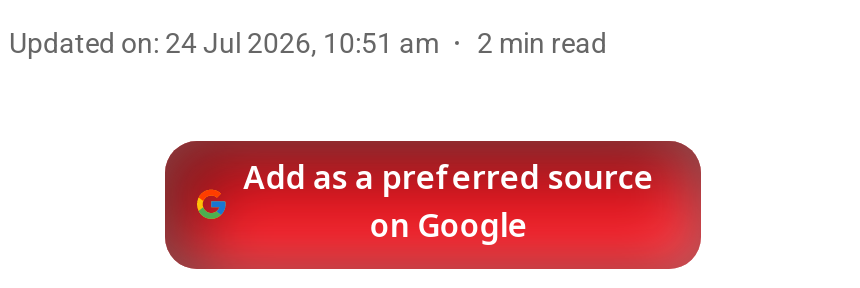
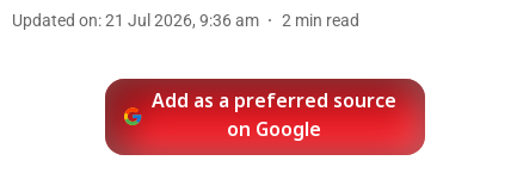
- Updated on: 24 Jul 2026, 10:51 am
+ Updated on: 21 Jul 2026, 9:36 am
